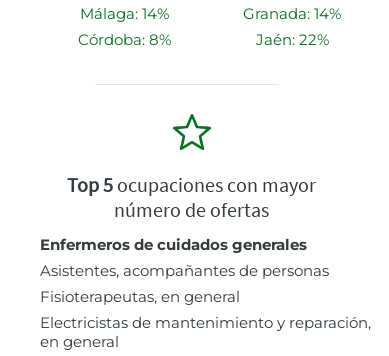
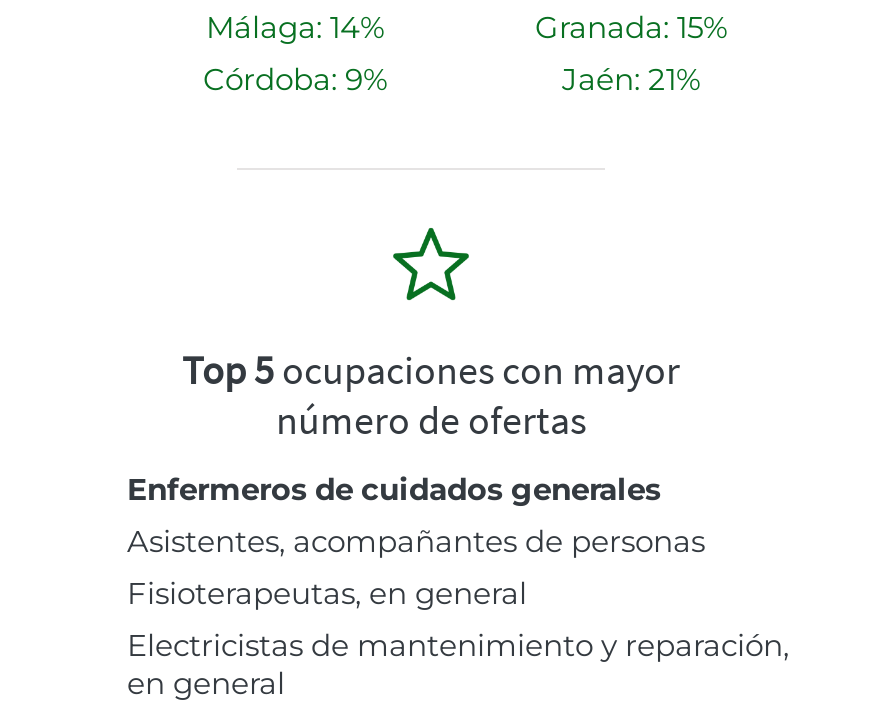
- Granada: 14%
+ Granada: 15%

- Córdoba: 8%
+ Córdoba: 9%

- Jaén: 22%
+ Jaén: 21%
